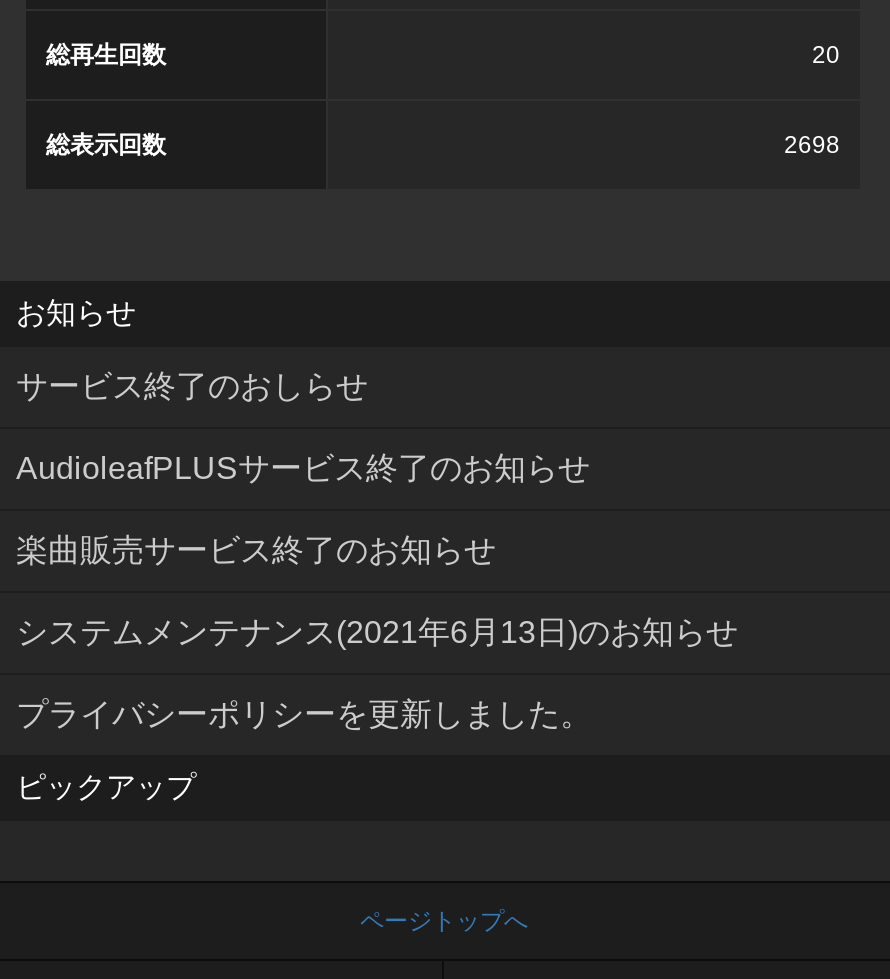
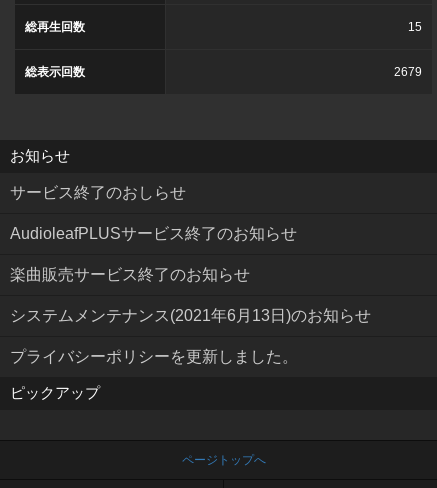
- 20
+ 15

- 2698
+ 2679
